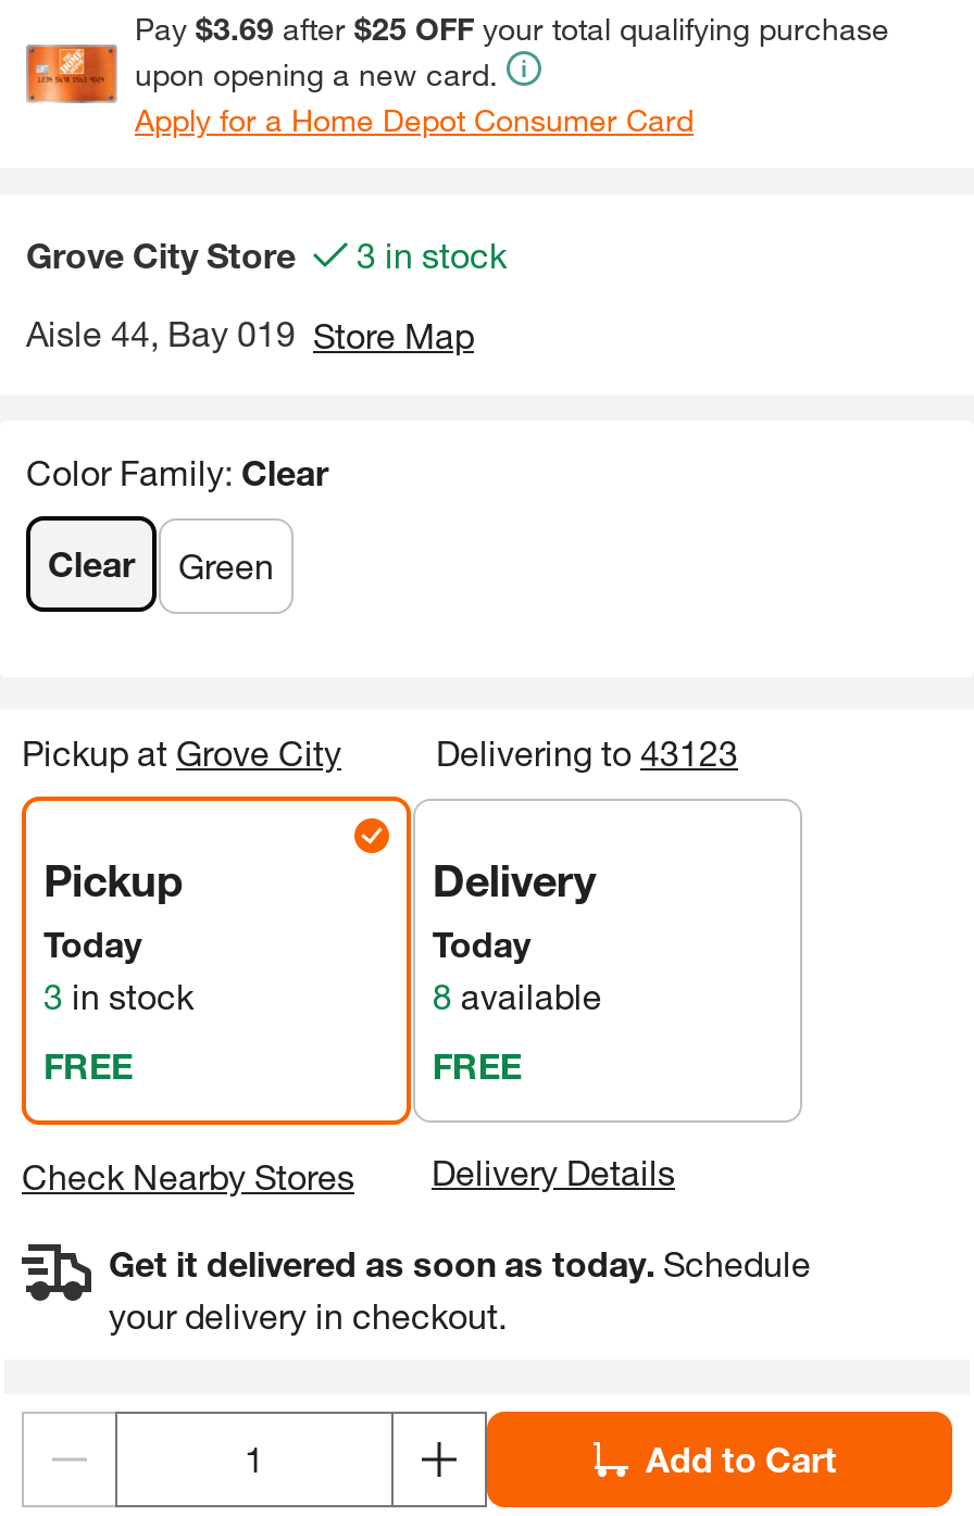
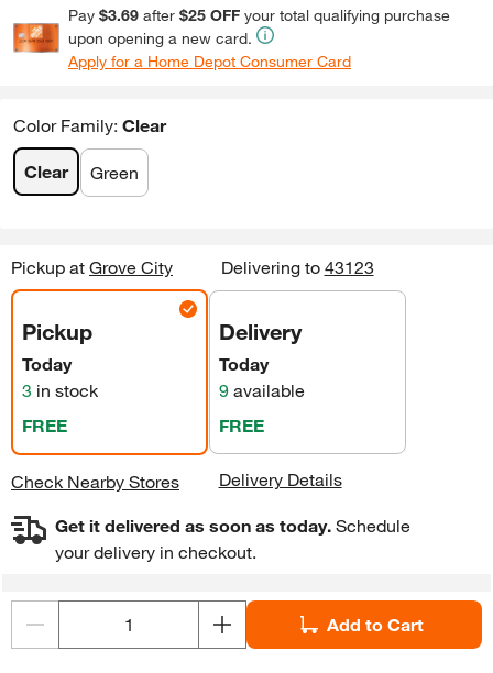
- Grove City Store
- 3 in stock
- Aisle 44, Bay 019 Store Map

- 8 available
+ 9 available
